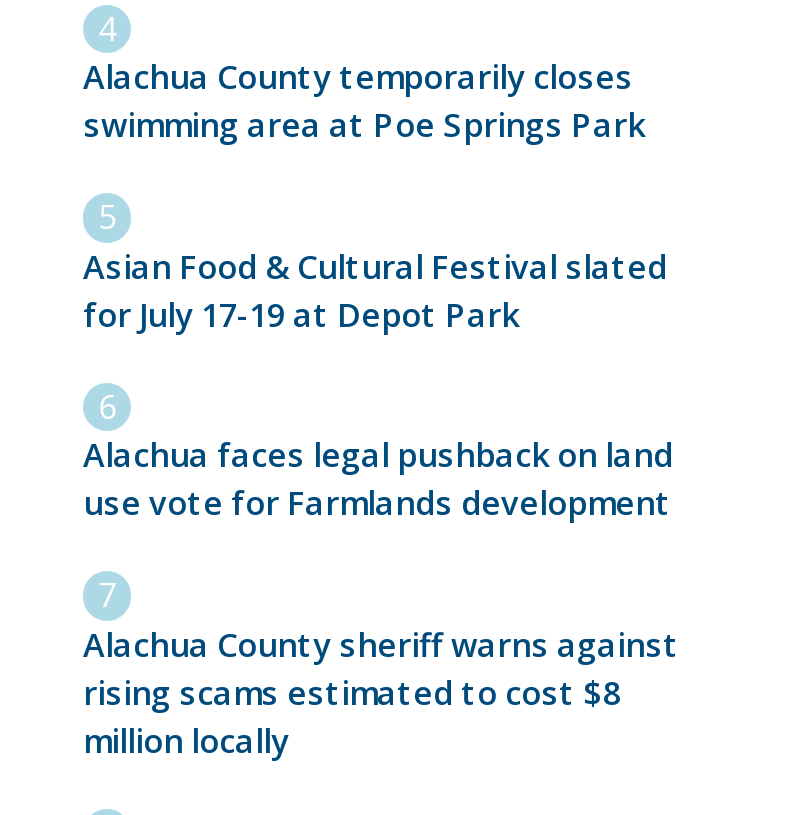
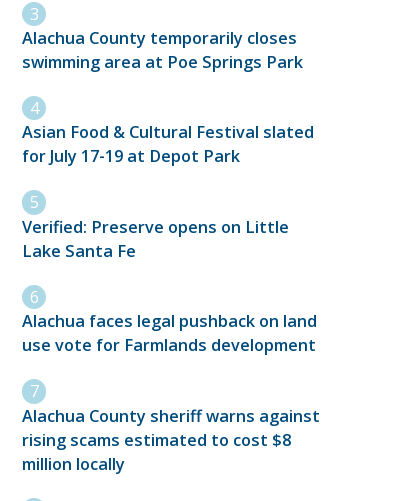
+ Verified: Preserve opens on Little
+ Lake Santa Fe
